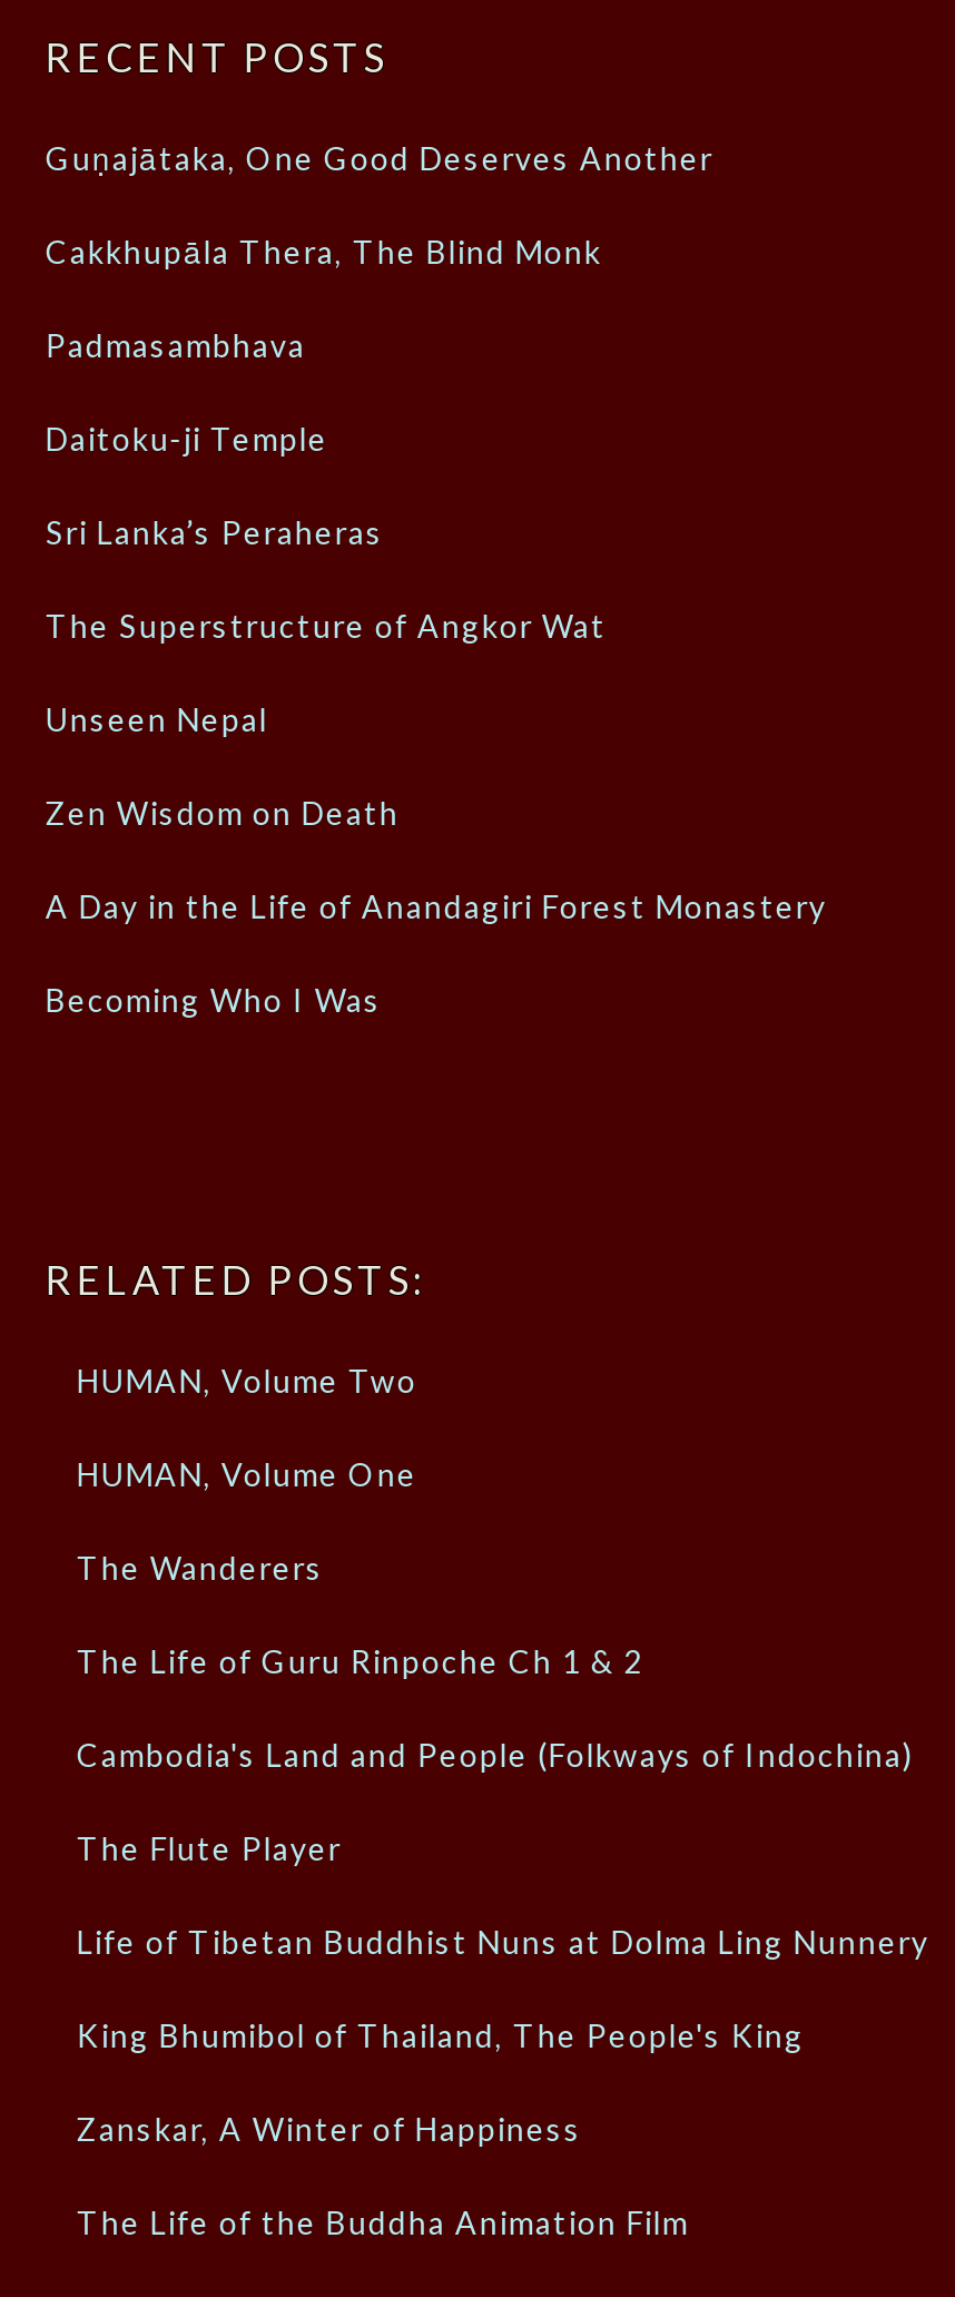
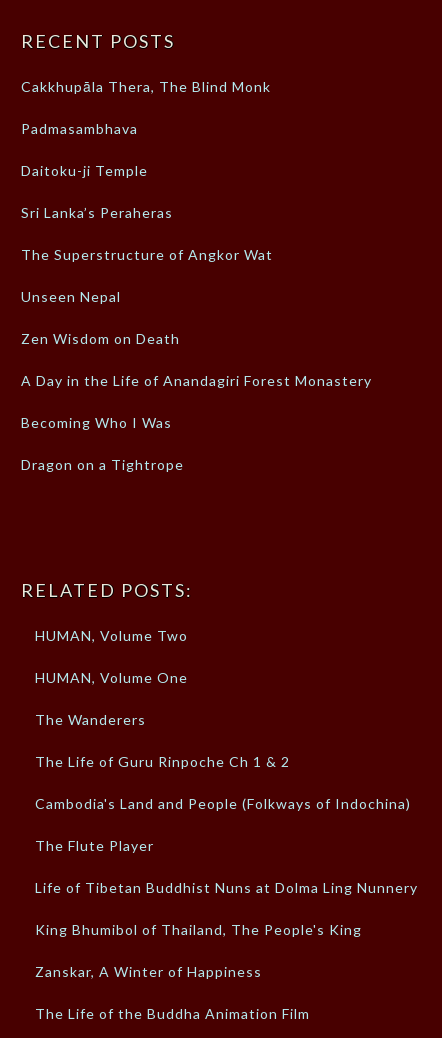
- Guṇajātaka, One Good Deserves Another

moved up: Cakkhupāla Thera, The Blind Monk | Padmasambhava | Daitoku-ji Temple | ... | A Day in the Life of Anandagiri Forest Monastery | Becoming Who I Was

+ Dragon on a Tightrope
